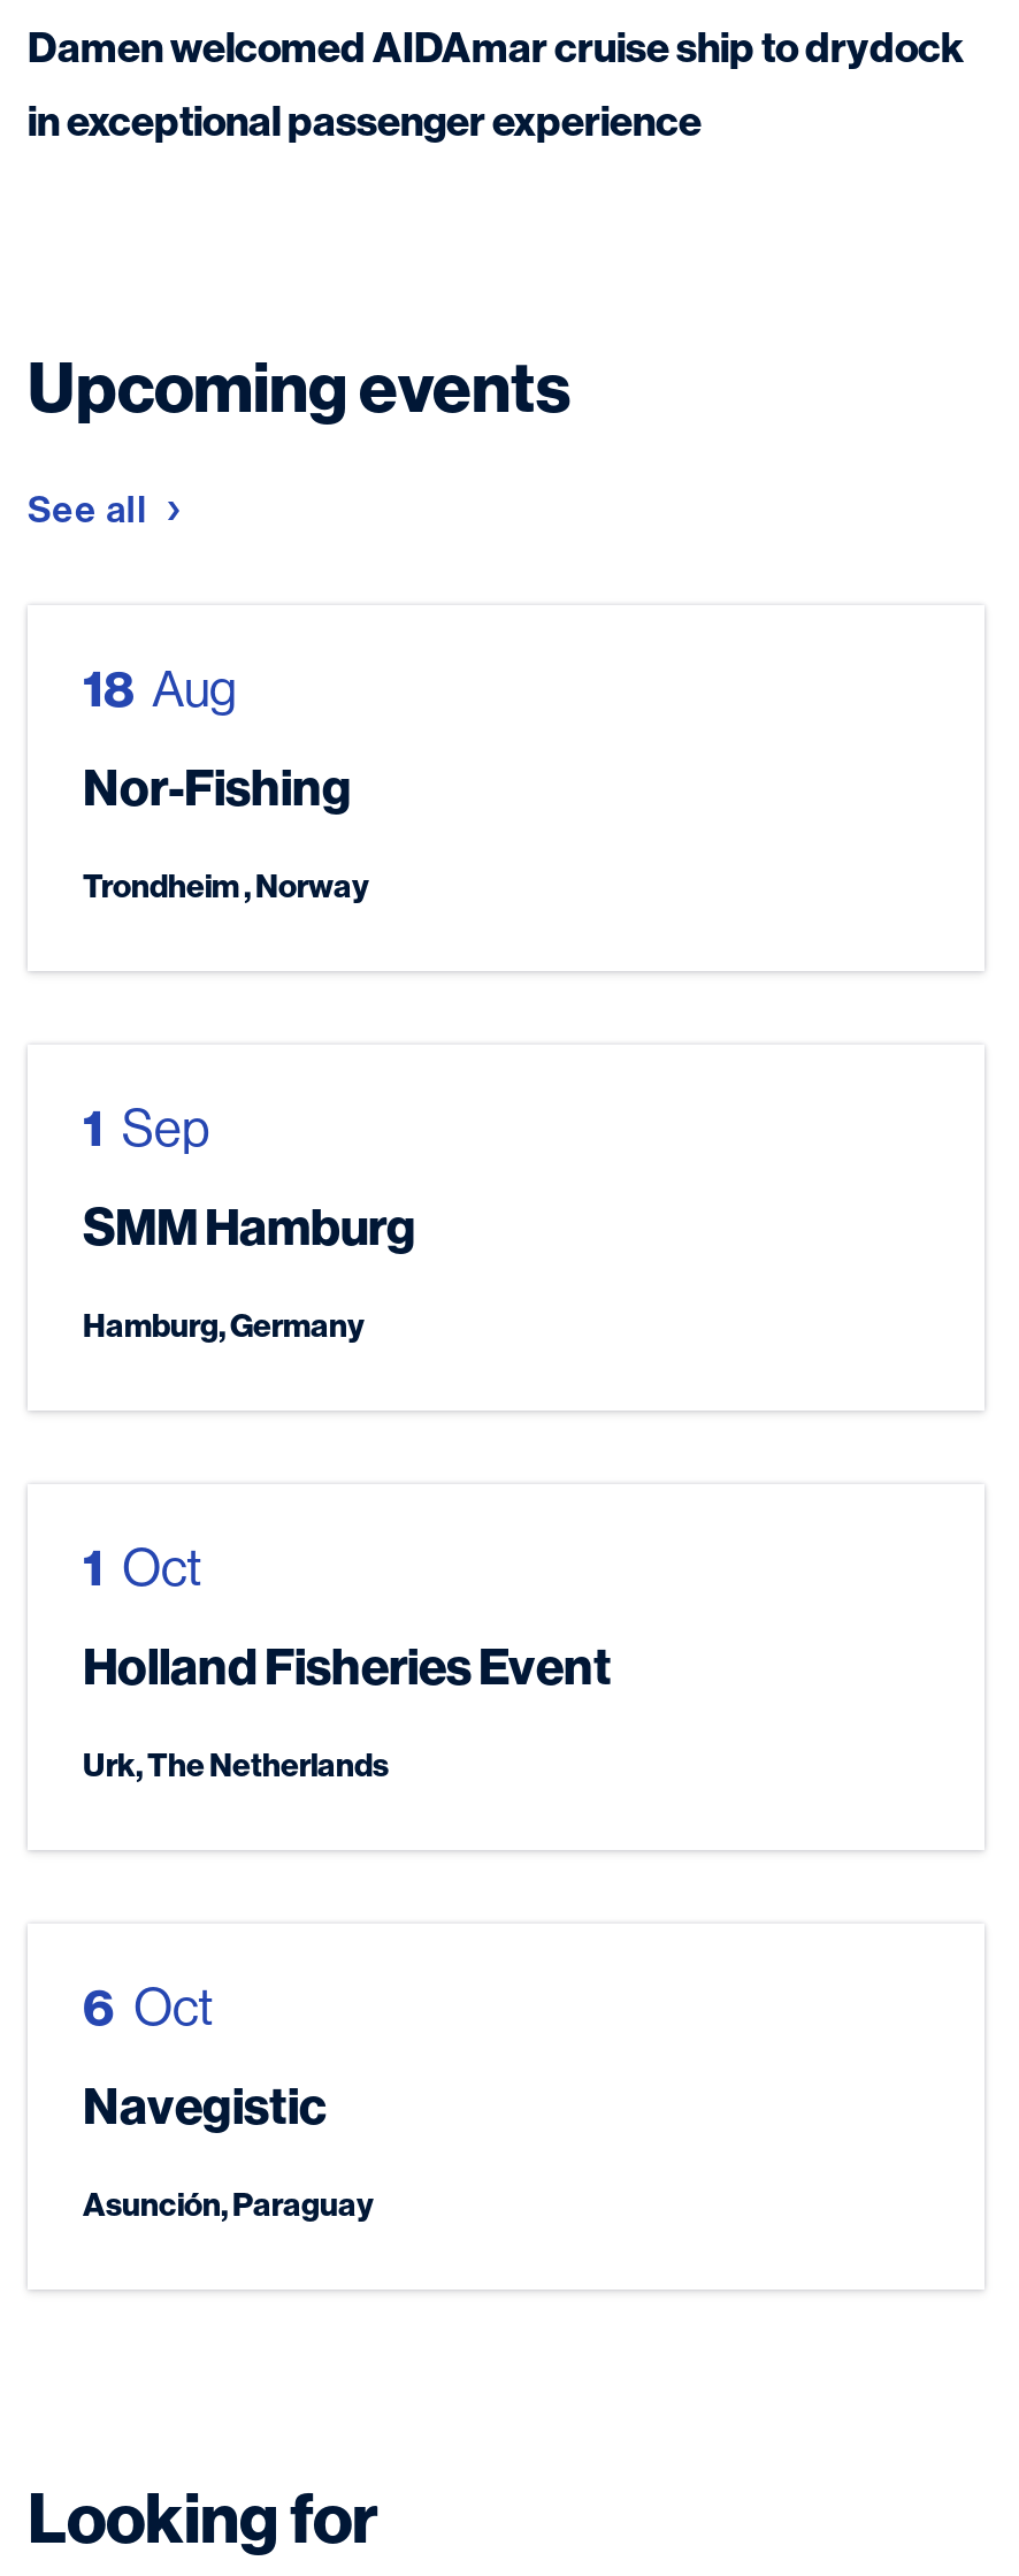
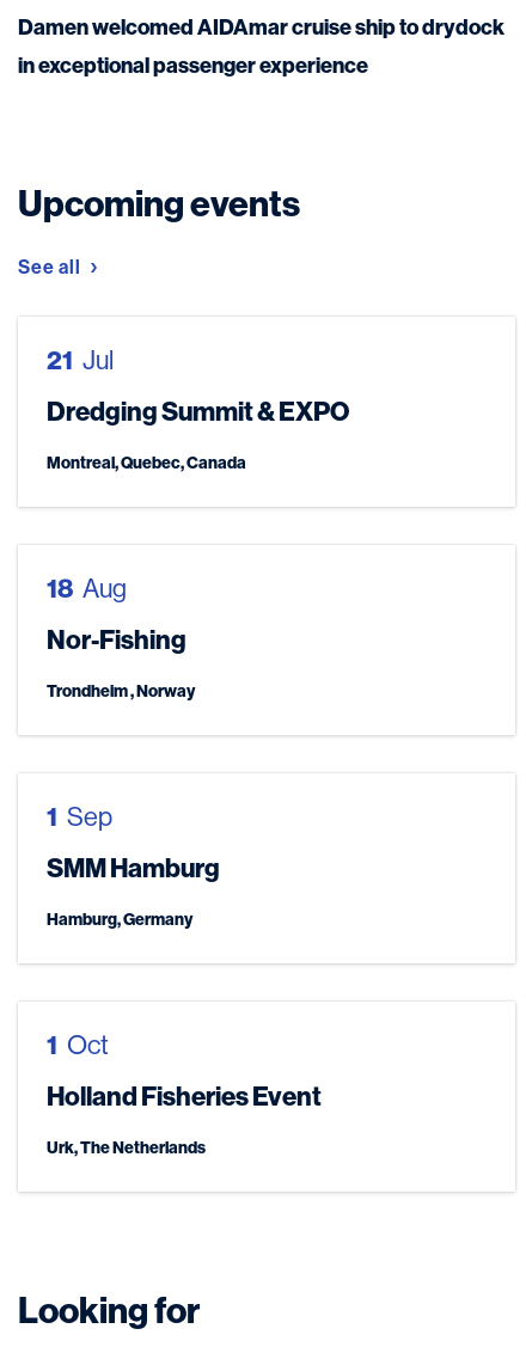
+ 21 Jul
+ Dredging Summit & EXPO
+ Montreal, Quebec, Canada

moved down: 18 Aug | Nor-Fishing | Trondheim , Norway | ... | Holland Fisheries Event | Urk, The Netherlands

- 6 Oct
- Navegistic
- Asunción, Paraguay
